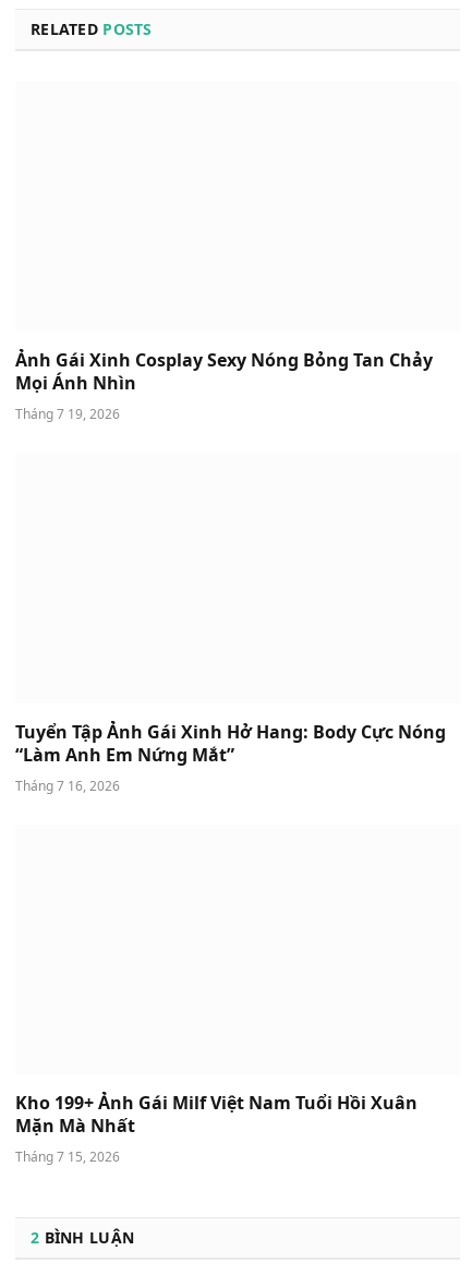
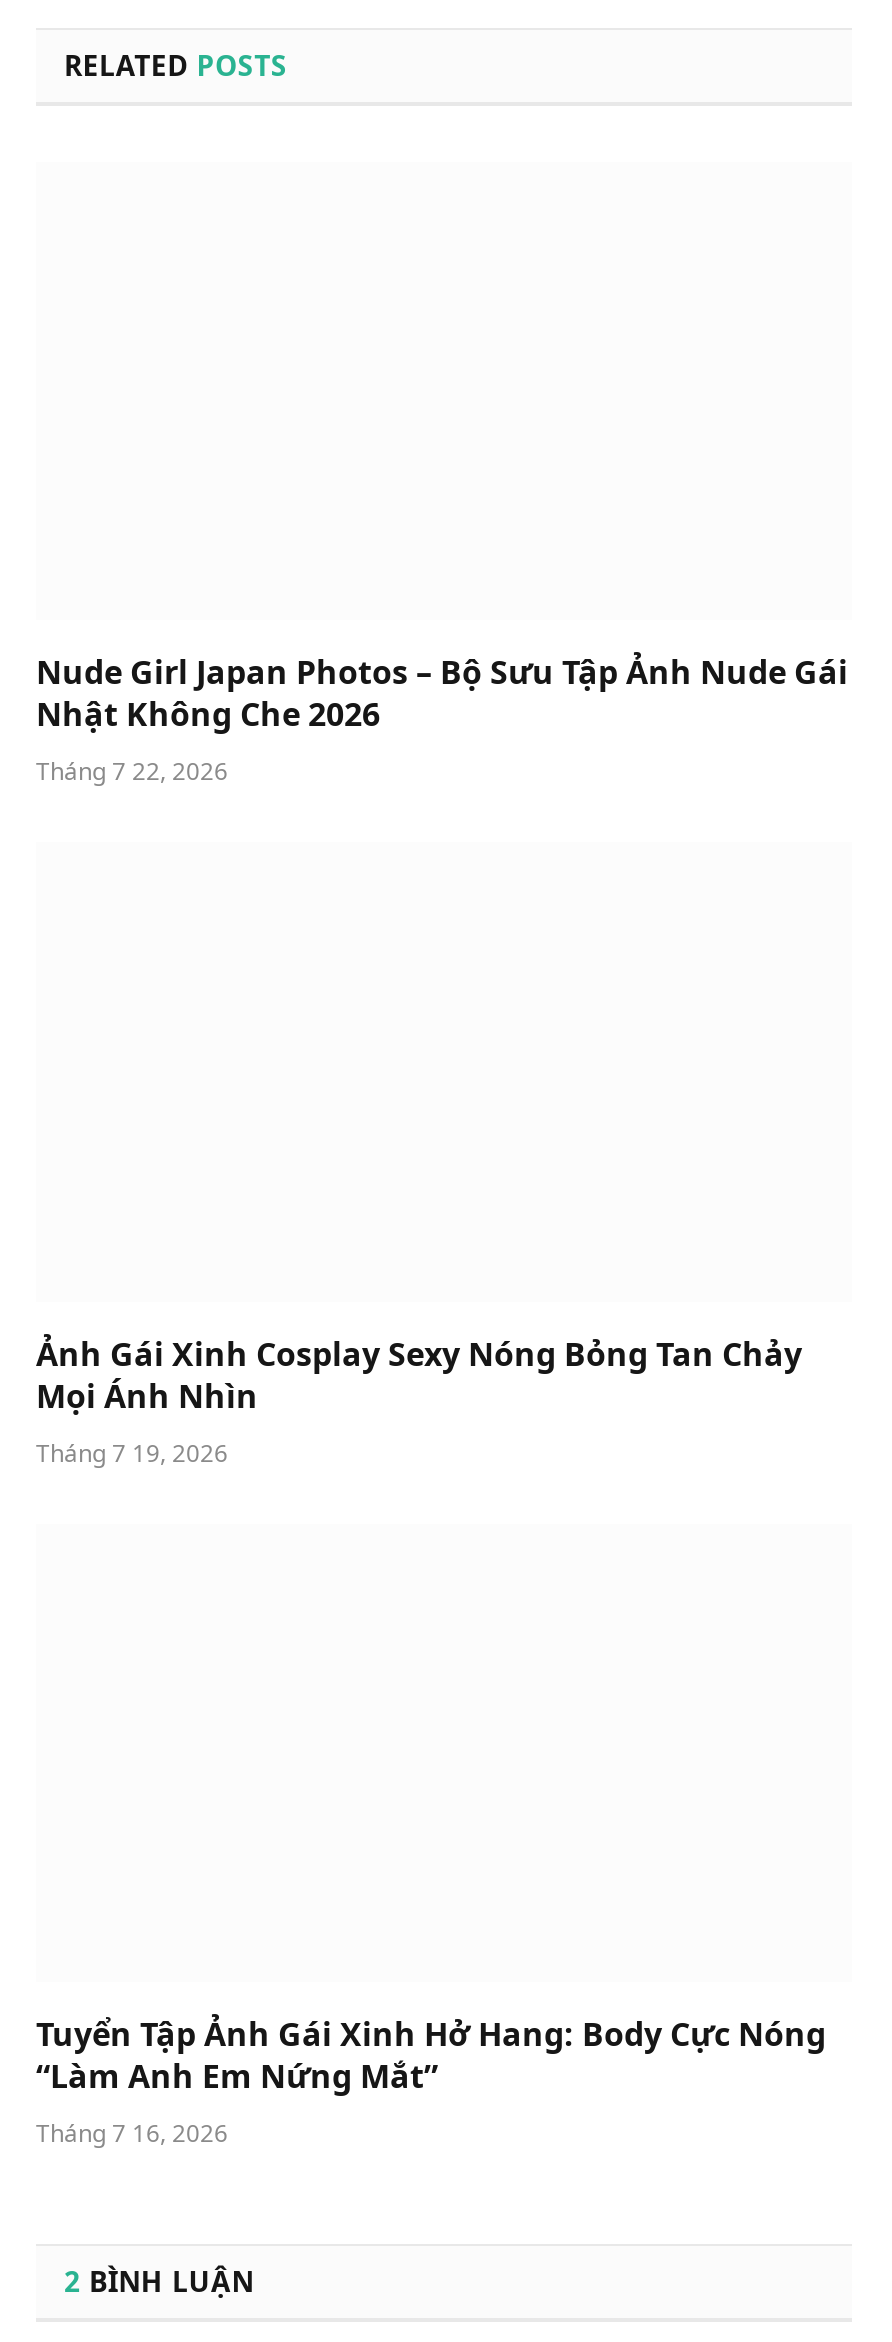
+ Nude Girl Japan Photos – Bộ Sưu Tập Ảnh Nude Gái
+ Nhật Không Che 2026
+ Tháng 7 22, 2026

moved down: Ảnh Gái Xinh Cosplay Sexy Nóng Bỏng Tan Chảy | Mọi Ánh Nhìn | Tháng 7 19, 2026 | Tuyển Tập Ảnh Gái Xinh Hở Hang: Body Cực Nóng | “Làm Anh Em Nứng Mắt” | Tháng 7 16, 2026

- Kho 199+ Ảnh Gái Milf Việt Nam Tuổi Hồi Xuân
- Mặn Mà Nhất
- Tháng 7 15, 2026
